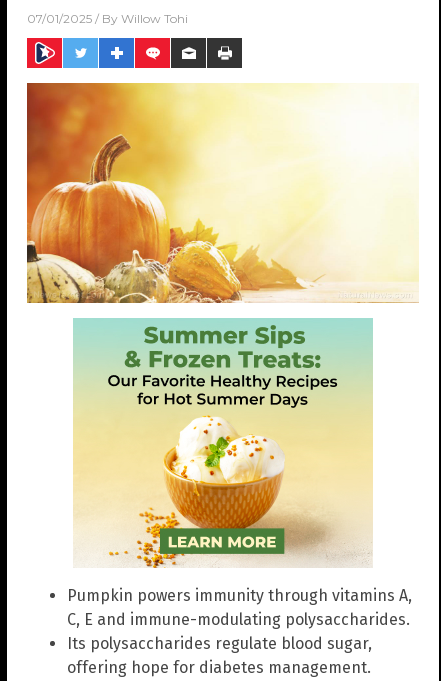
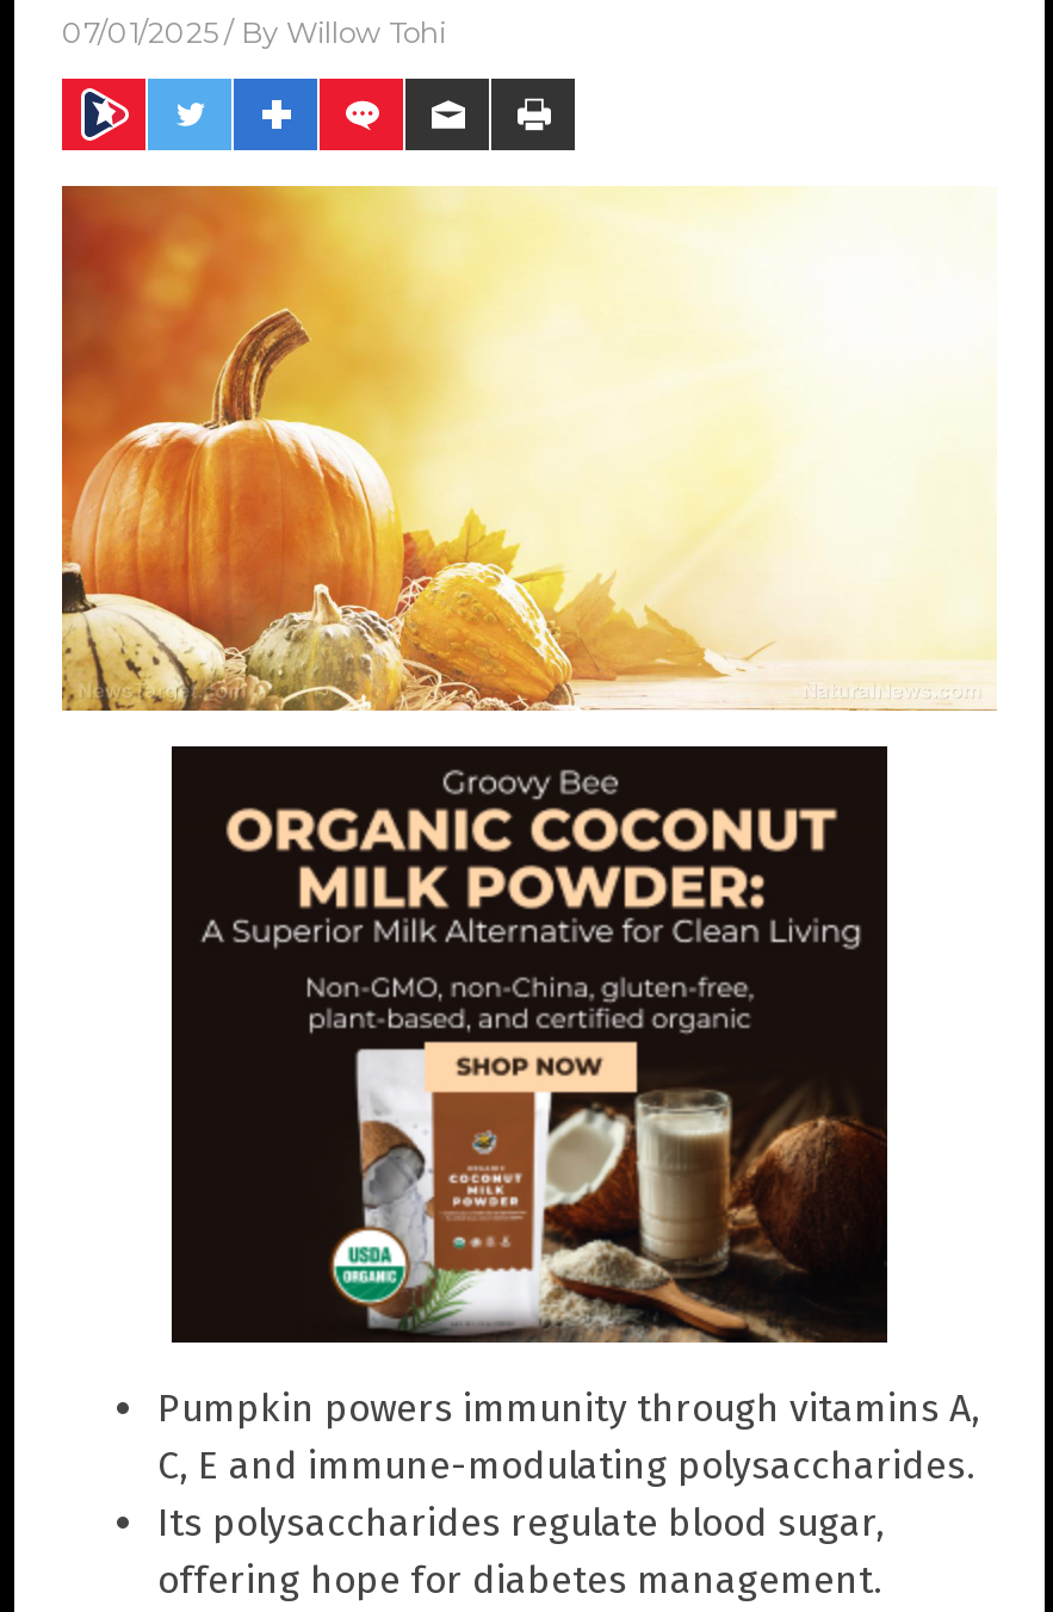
- [image]
+ [image]
